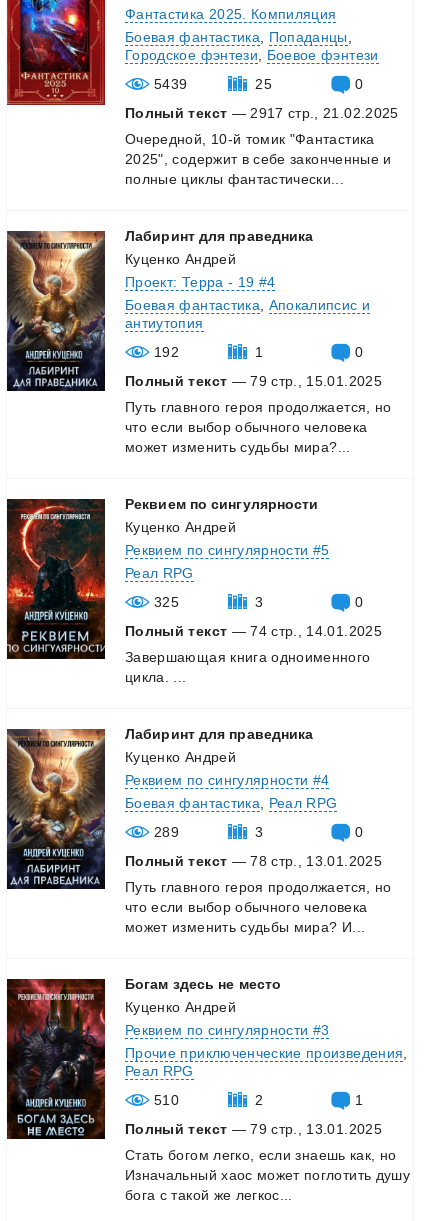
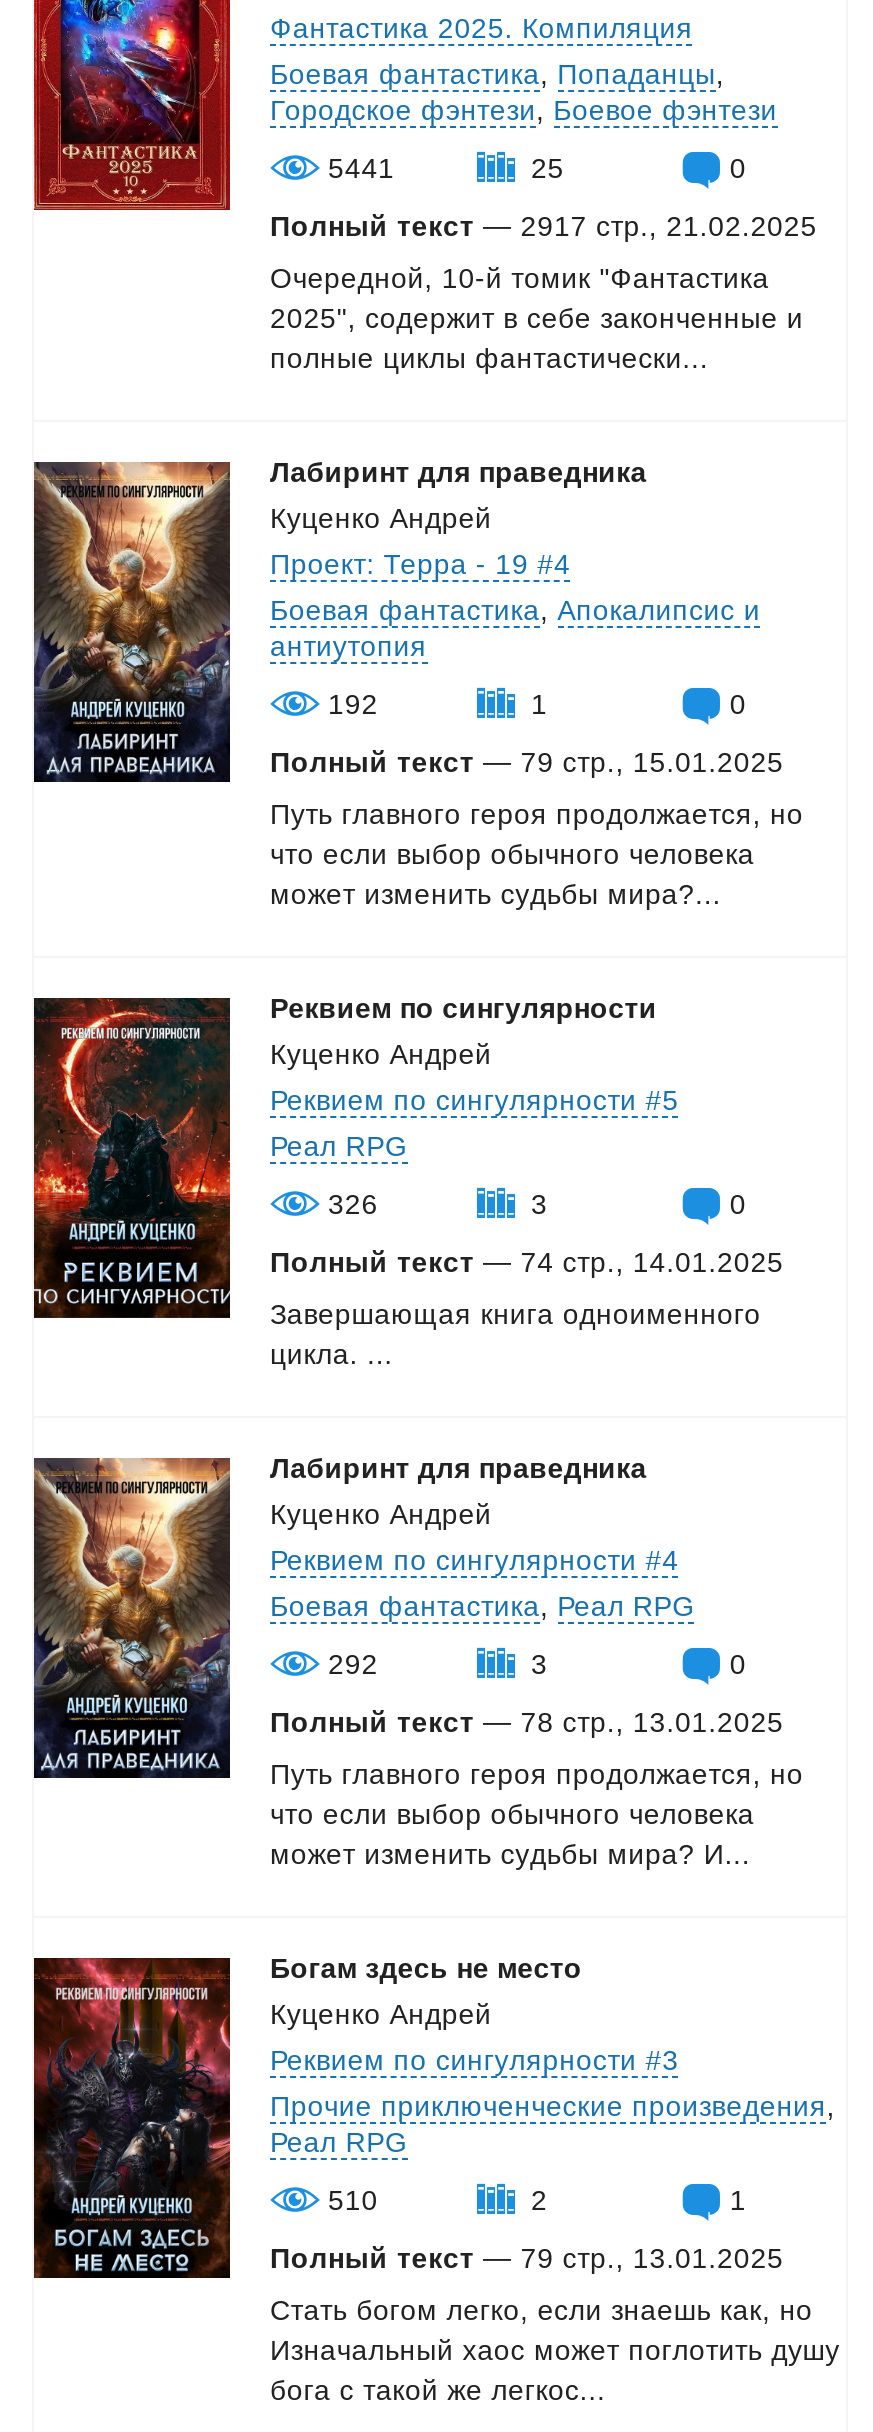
- 5439
+ 5441

- 325
+ 326

- 289
+ 292
